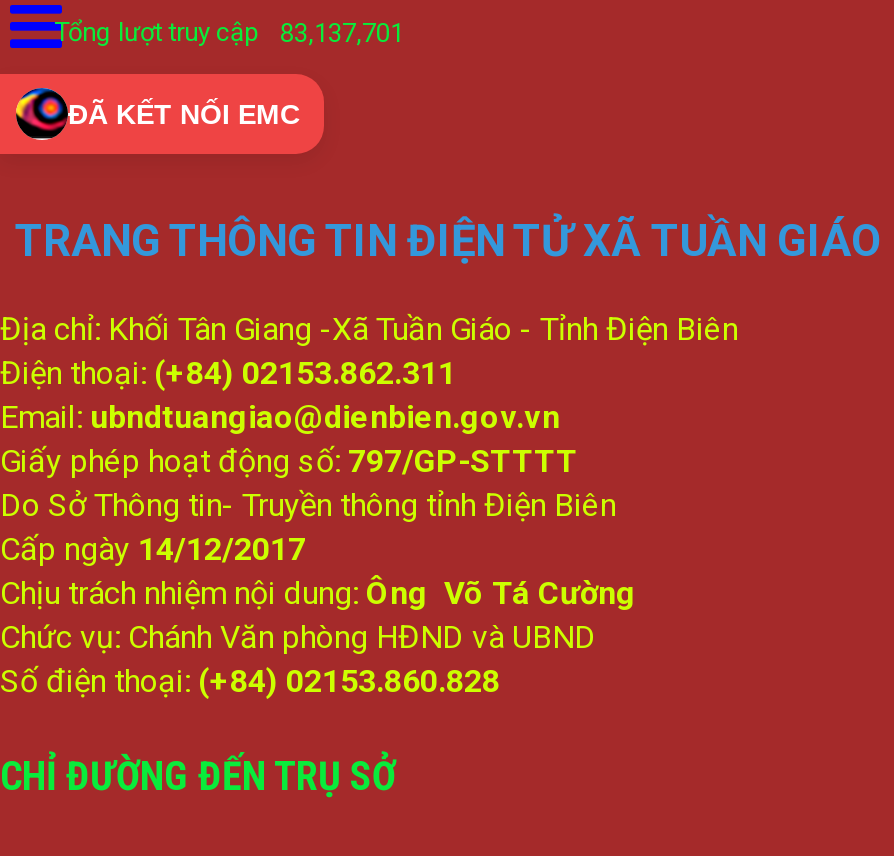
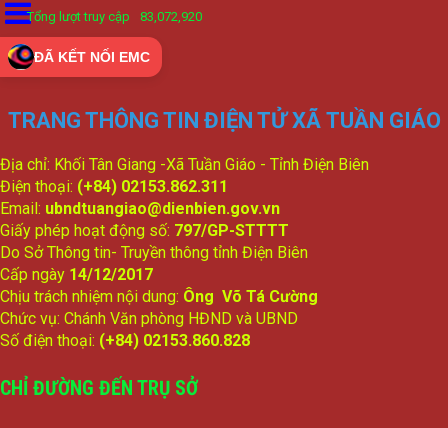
- Tổng lượt truy cập 83,137,701
+ Tổng lượt truy cập 83,072,920
